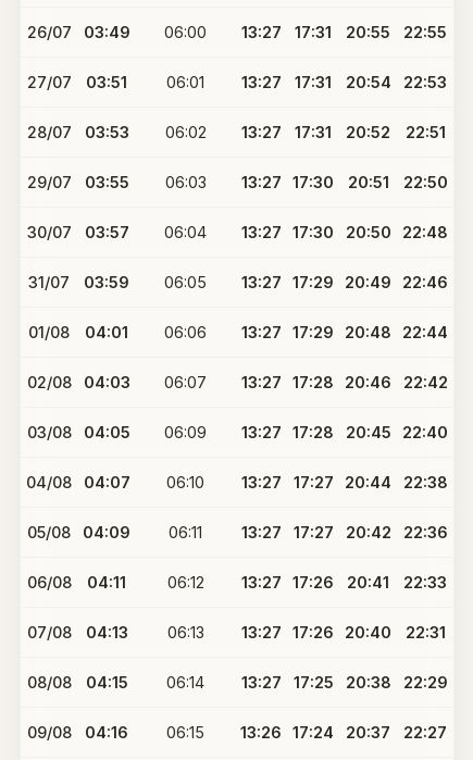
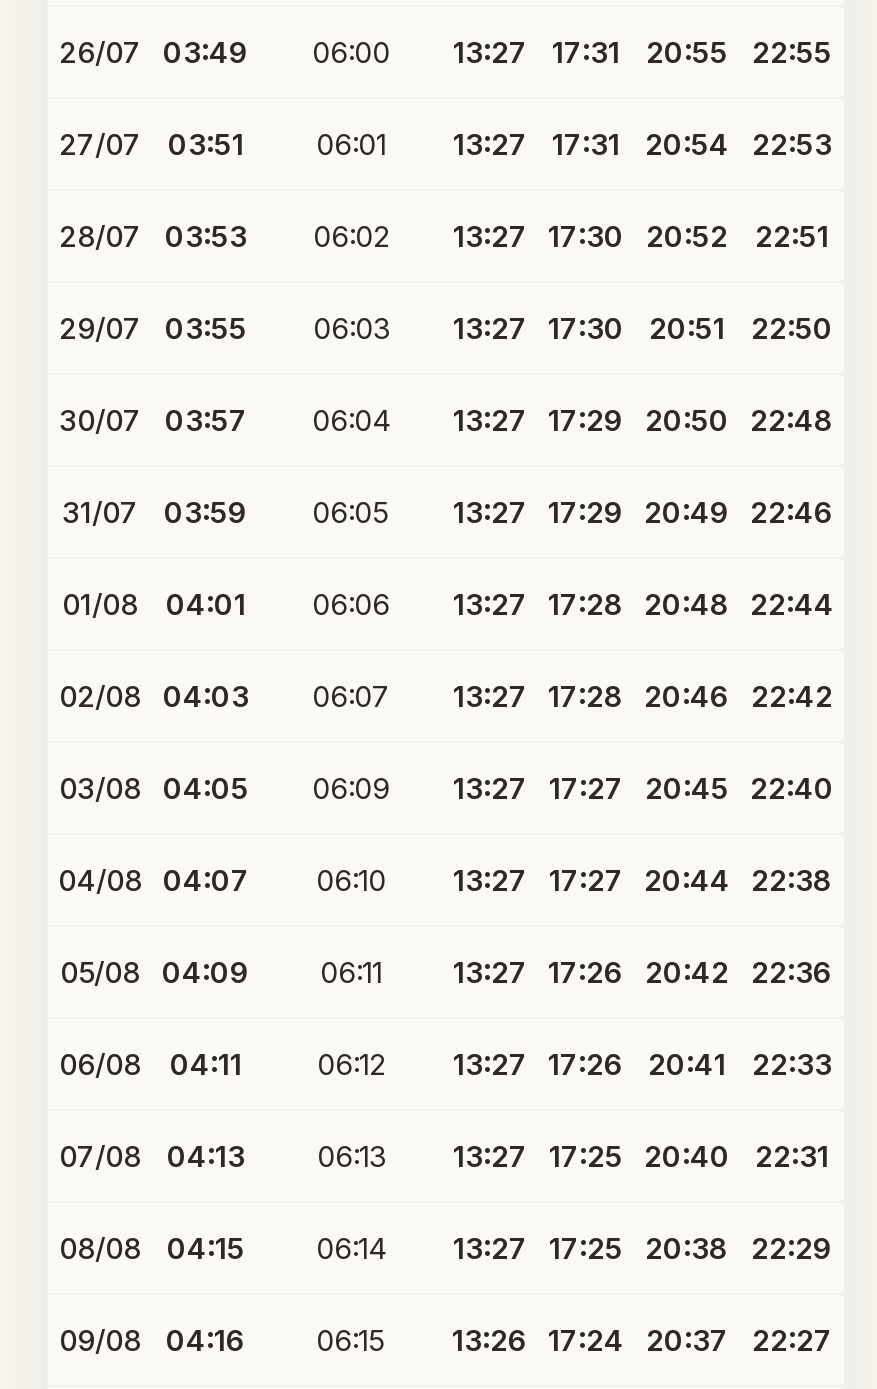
- 28/07 03:53 06:02 13:27 17:31 20:52 22:51
+ 28/07 03:53 06:02 13:27 17:30 20:52 22:51

- 30/07 03:57 06:04 13:27 17:30 20:50 22:48
+ 30/07 03:57 06:04 13:27 17:29 20:50 22:48

- 01/08 04:01 06:06 13:27 17:29 20:48 22:44
+ 01/08 04:01 06:06 13:27 17:28 20:48 22:44

- 03/08 04:05 06:09 13:27 17:28 20:45 22:40
+ 03/08 04:05 06:09 13:27 17:27 20:45 22:40

- 13:27 17:27 20:42 22:36
+ 13:27 17:26 20:42 22:36

- 17:26 20:40
+ 17:25
+ 20:40
